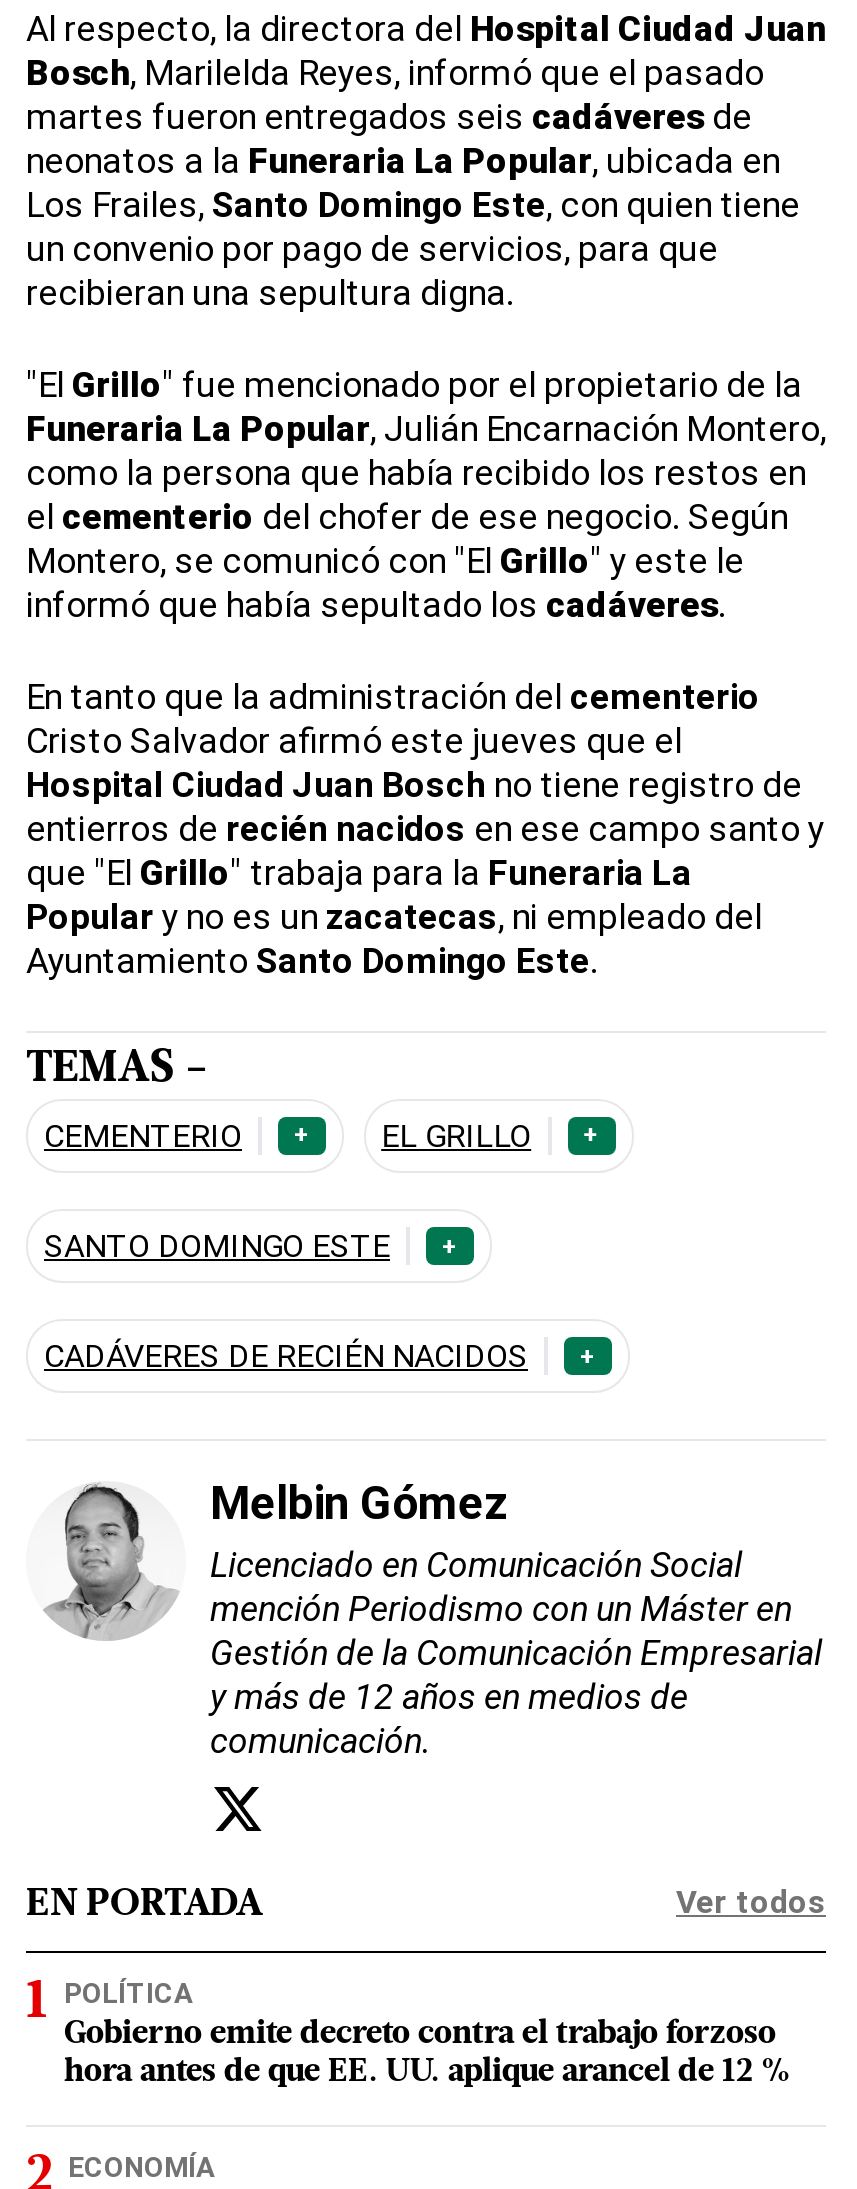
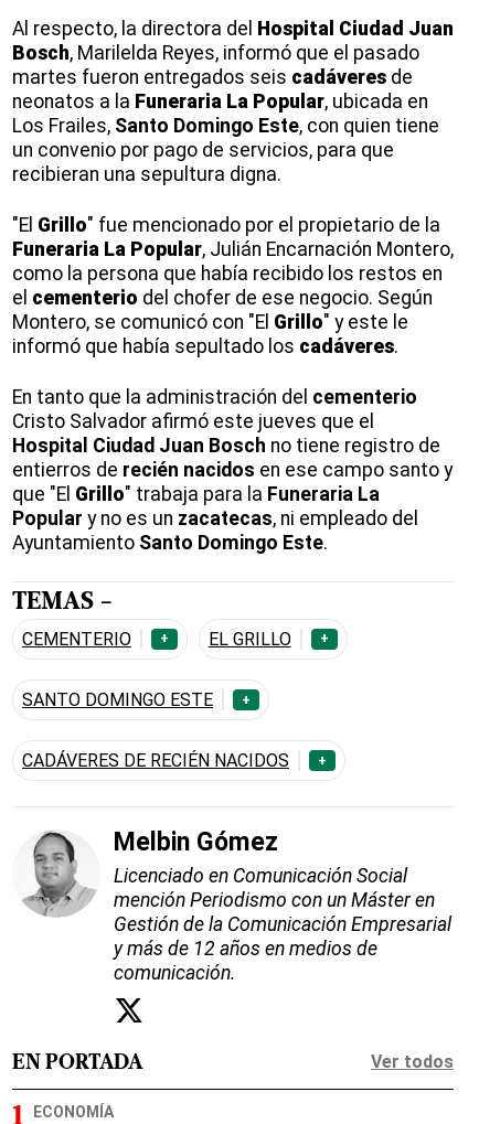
- POLÍTICA
- Gobierno emite decreto contra el trabajo forzoso
- hora antes de que EE. UU. aplique arancel de 12 %
